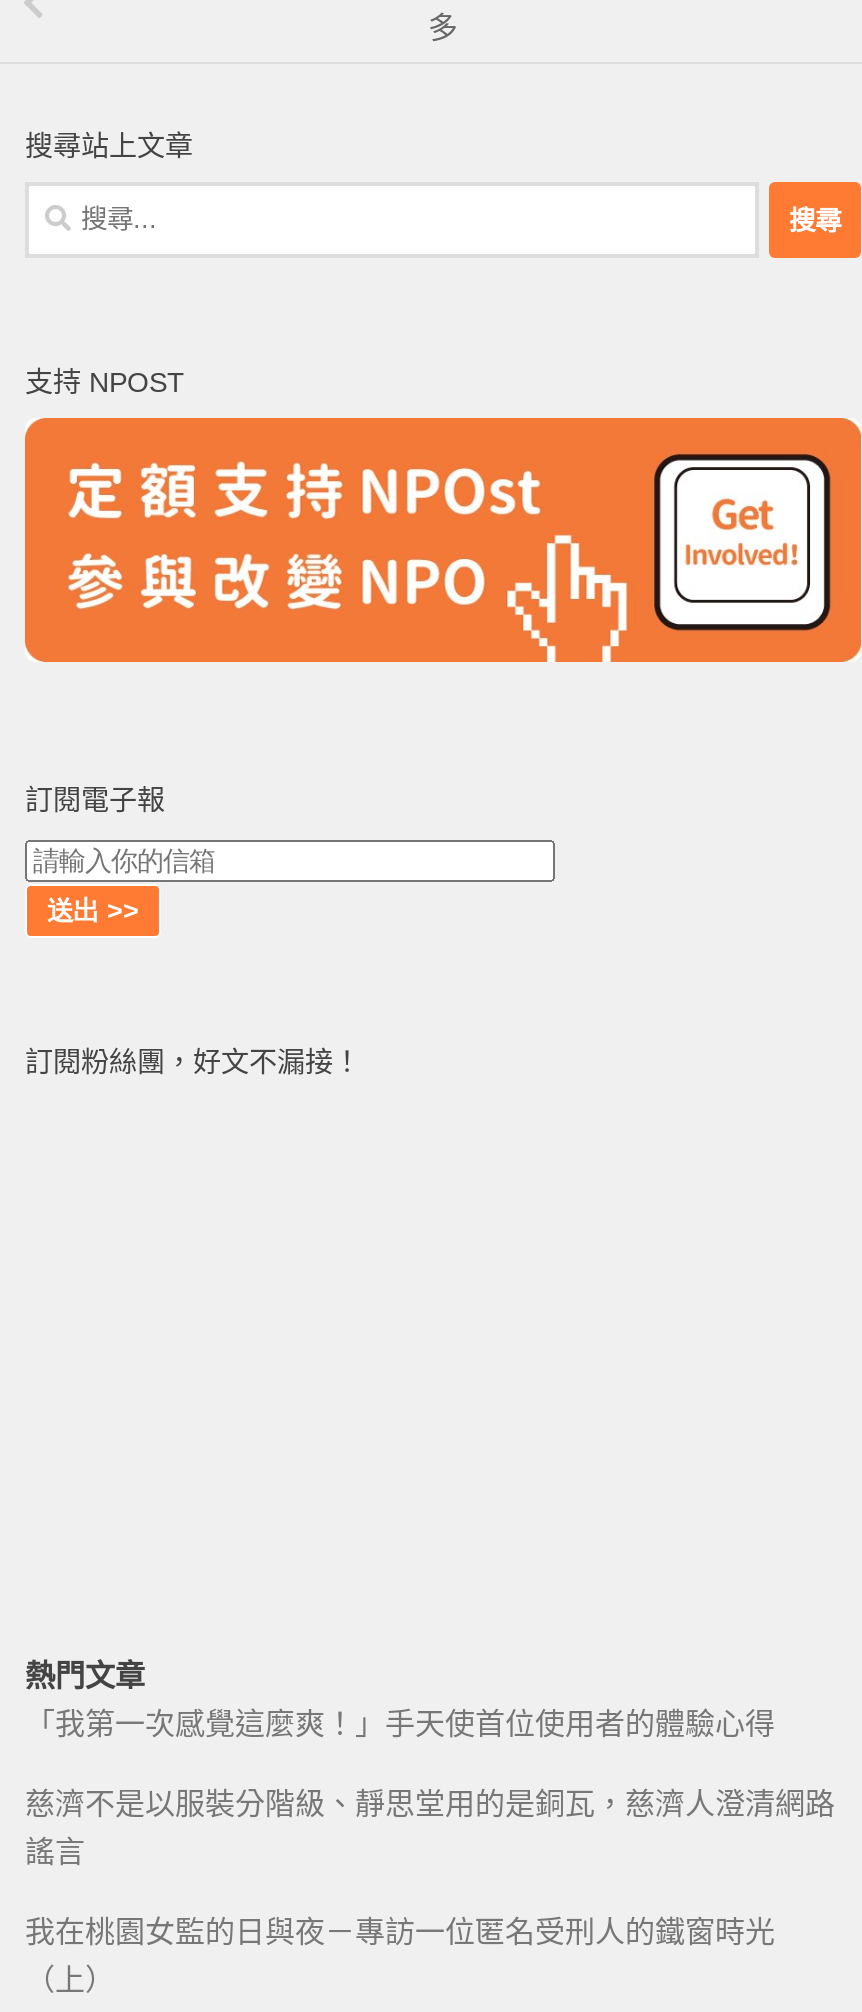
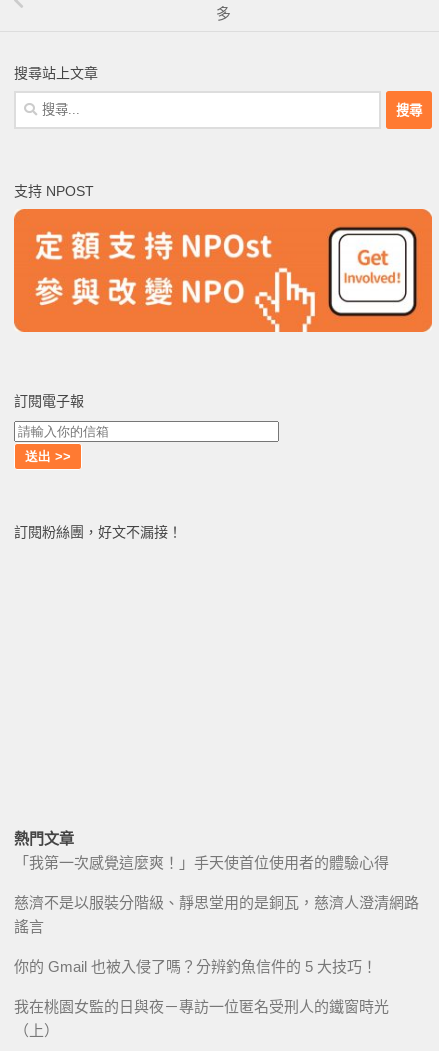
+ 你的 Gmail 也被入侵了嗎？分辨釣魚信件的 5 大技巧！
